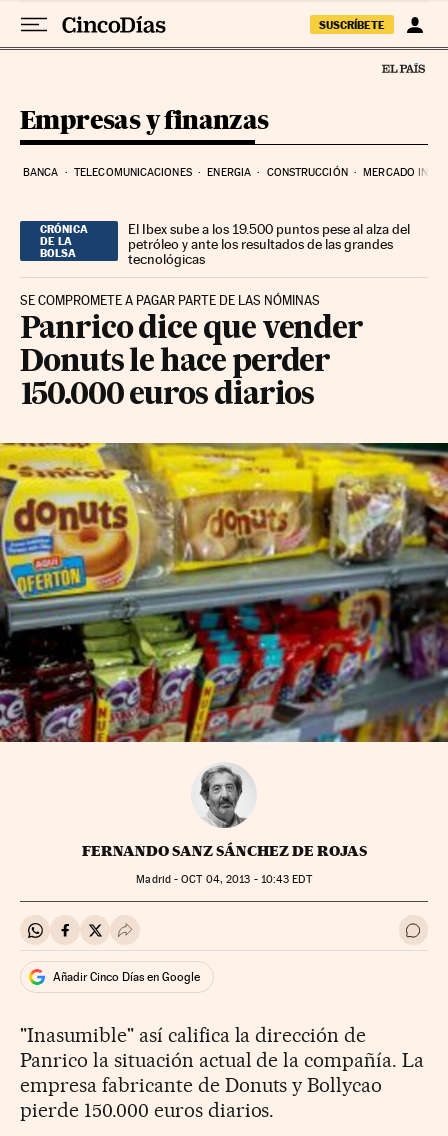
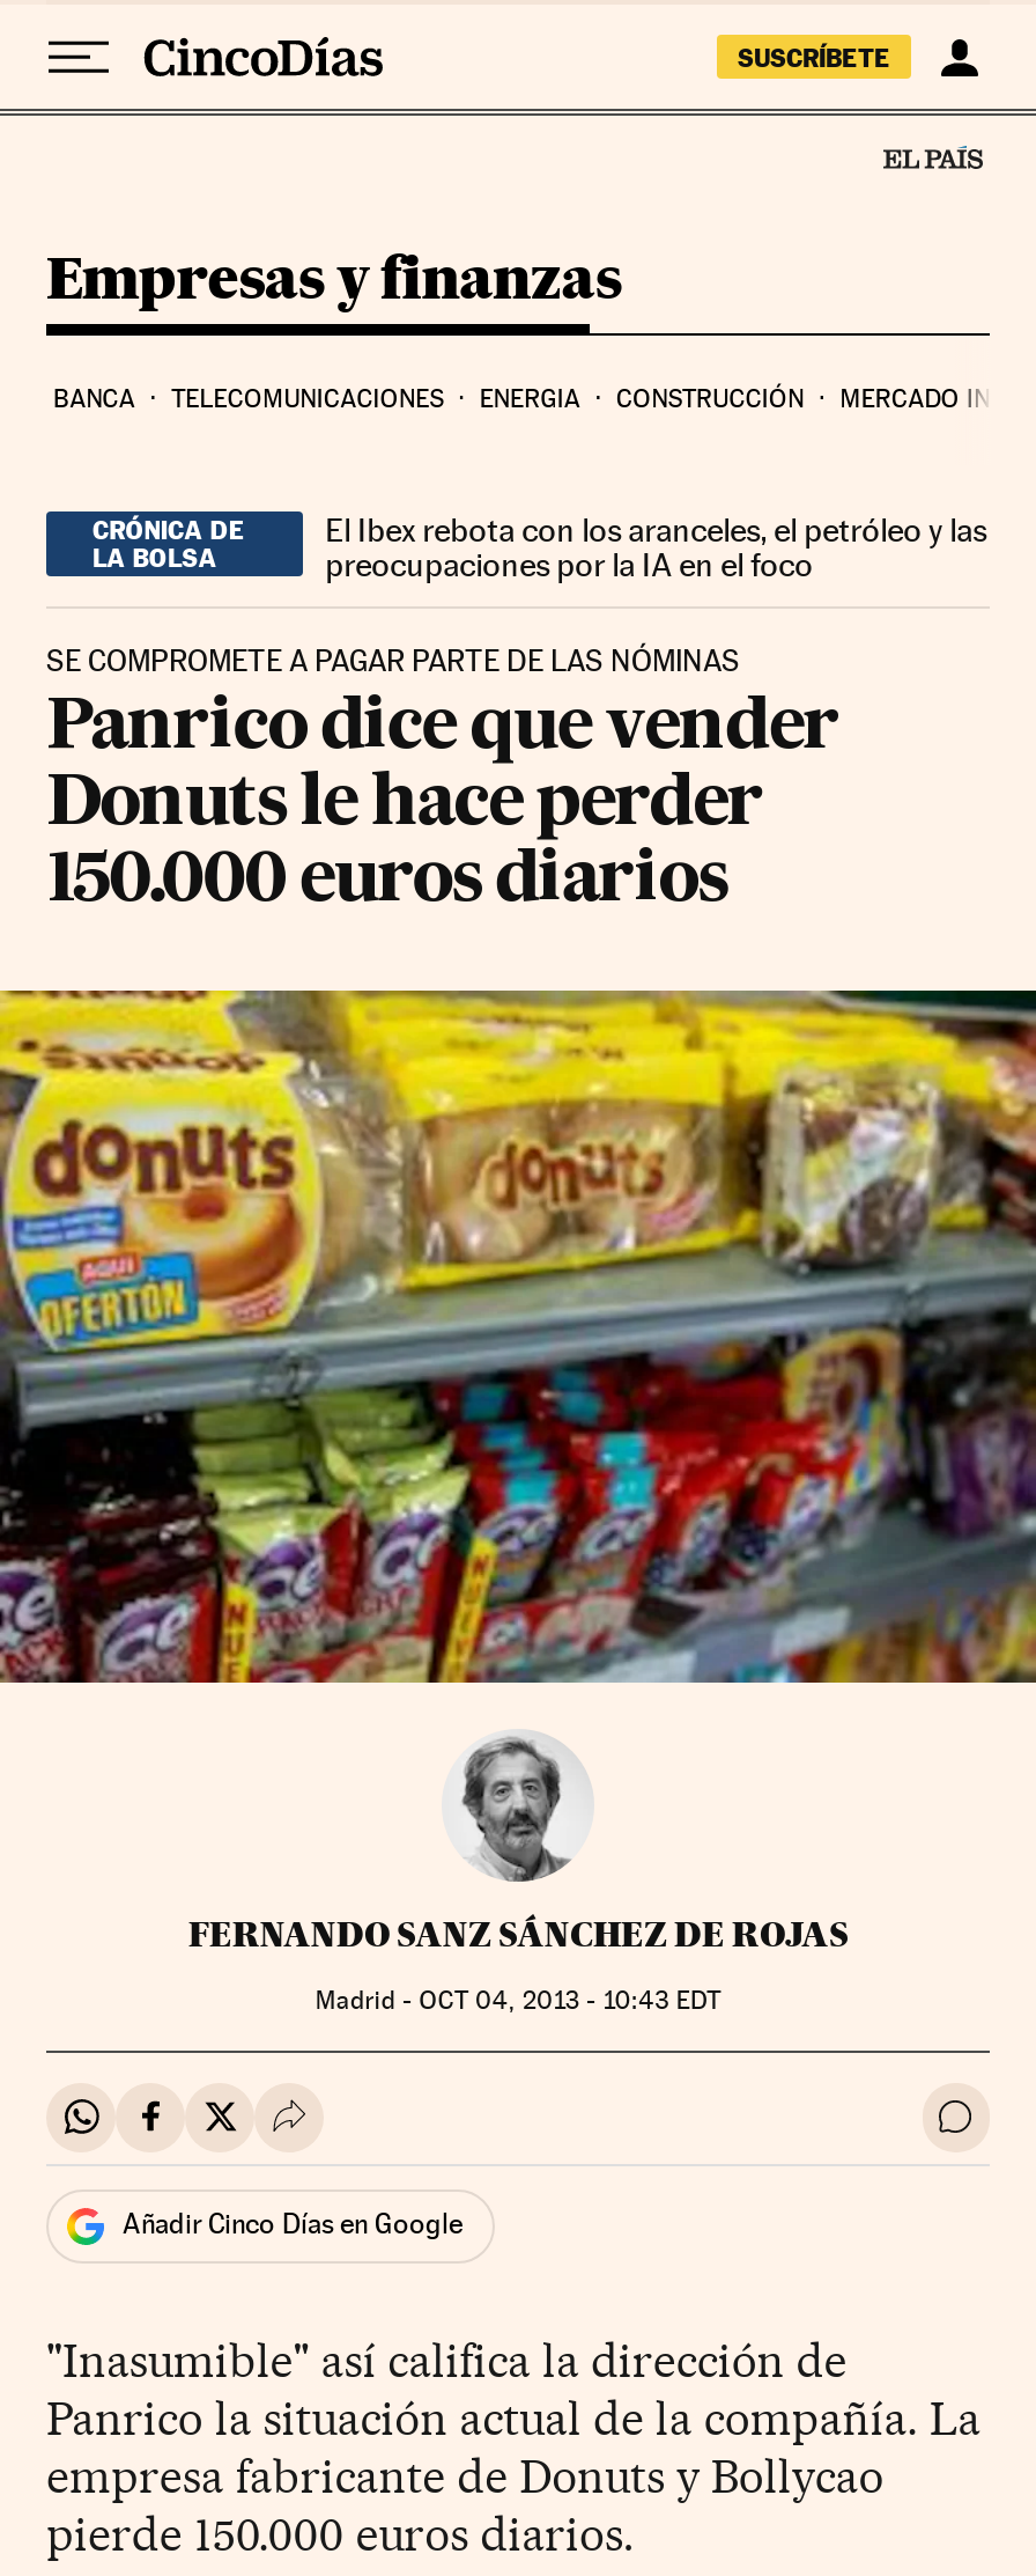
- El Ibex sube a los 19.500 puntos pese al alza del
- petróleo y ante los resultados de las grandes
- tecnológicas
+ El Ibex rebota con los aranceles, el petróleo y las
+ preocupaciones por la IA en el foco
